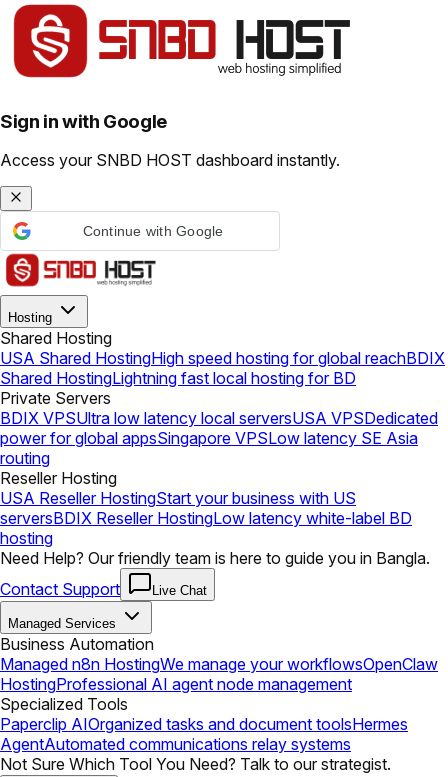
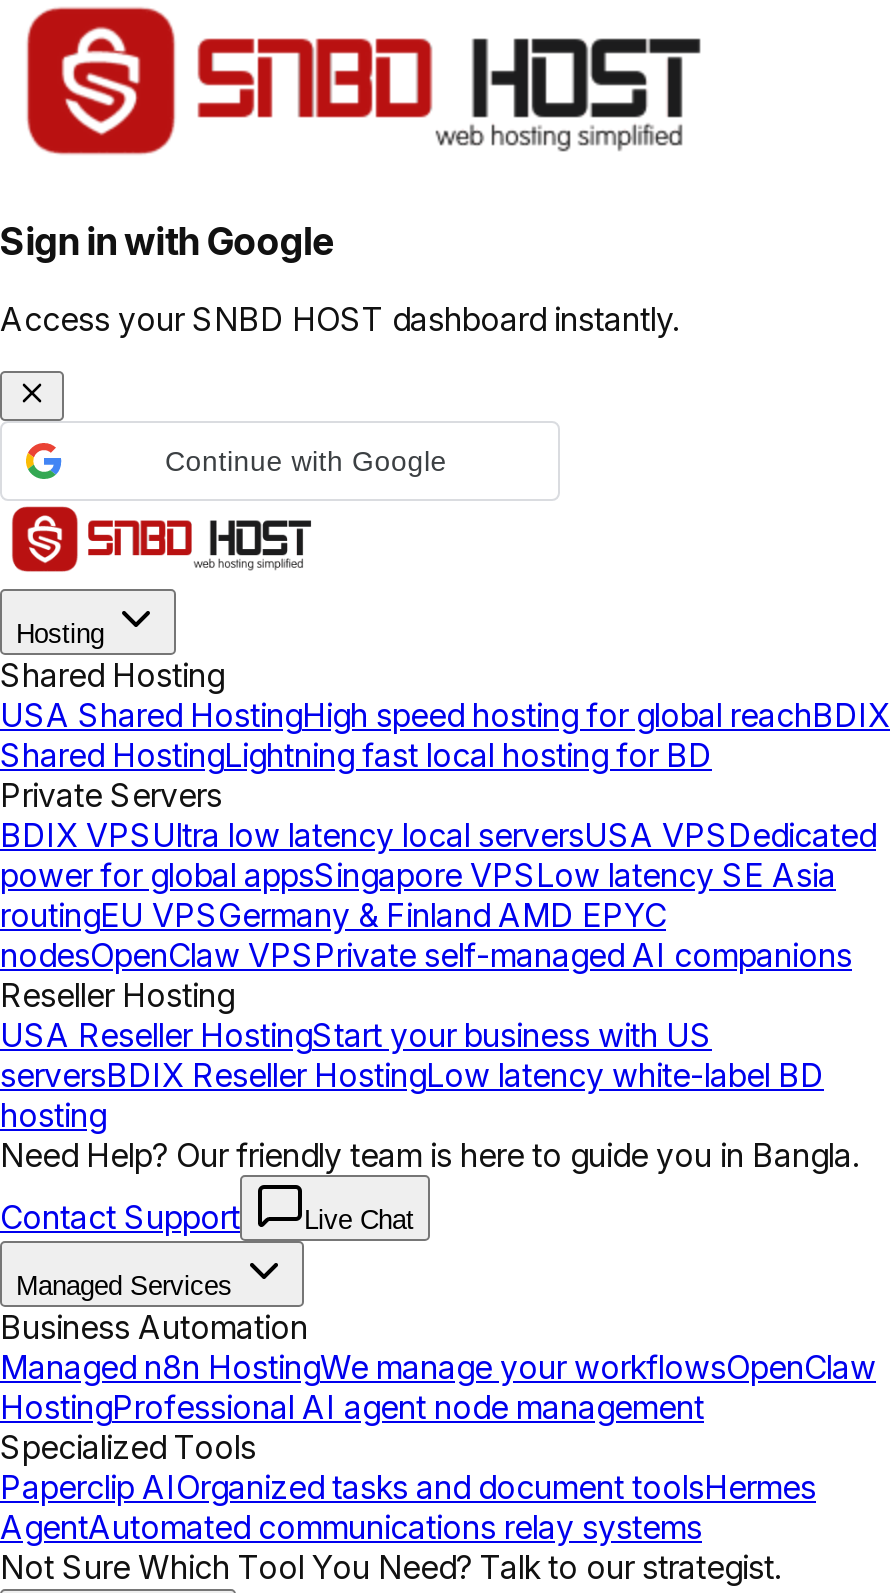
- routing
+ routingEU VPSGermany & Finland AMD EPYC
+ nodesOpenClaw VPS Private self-managed AI companions
